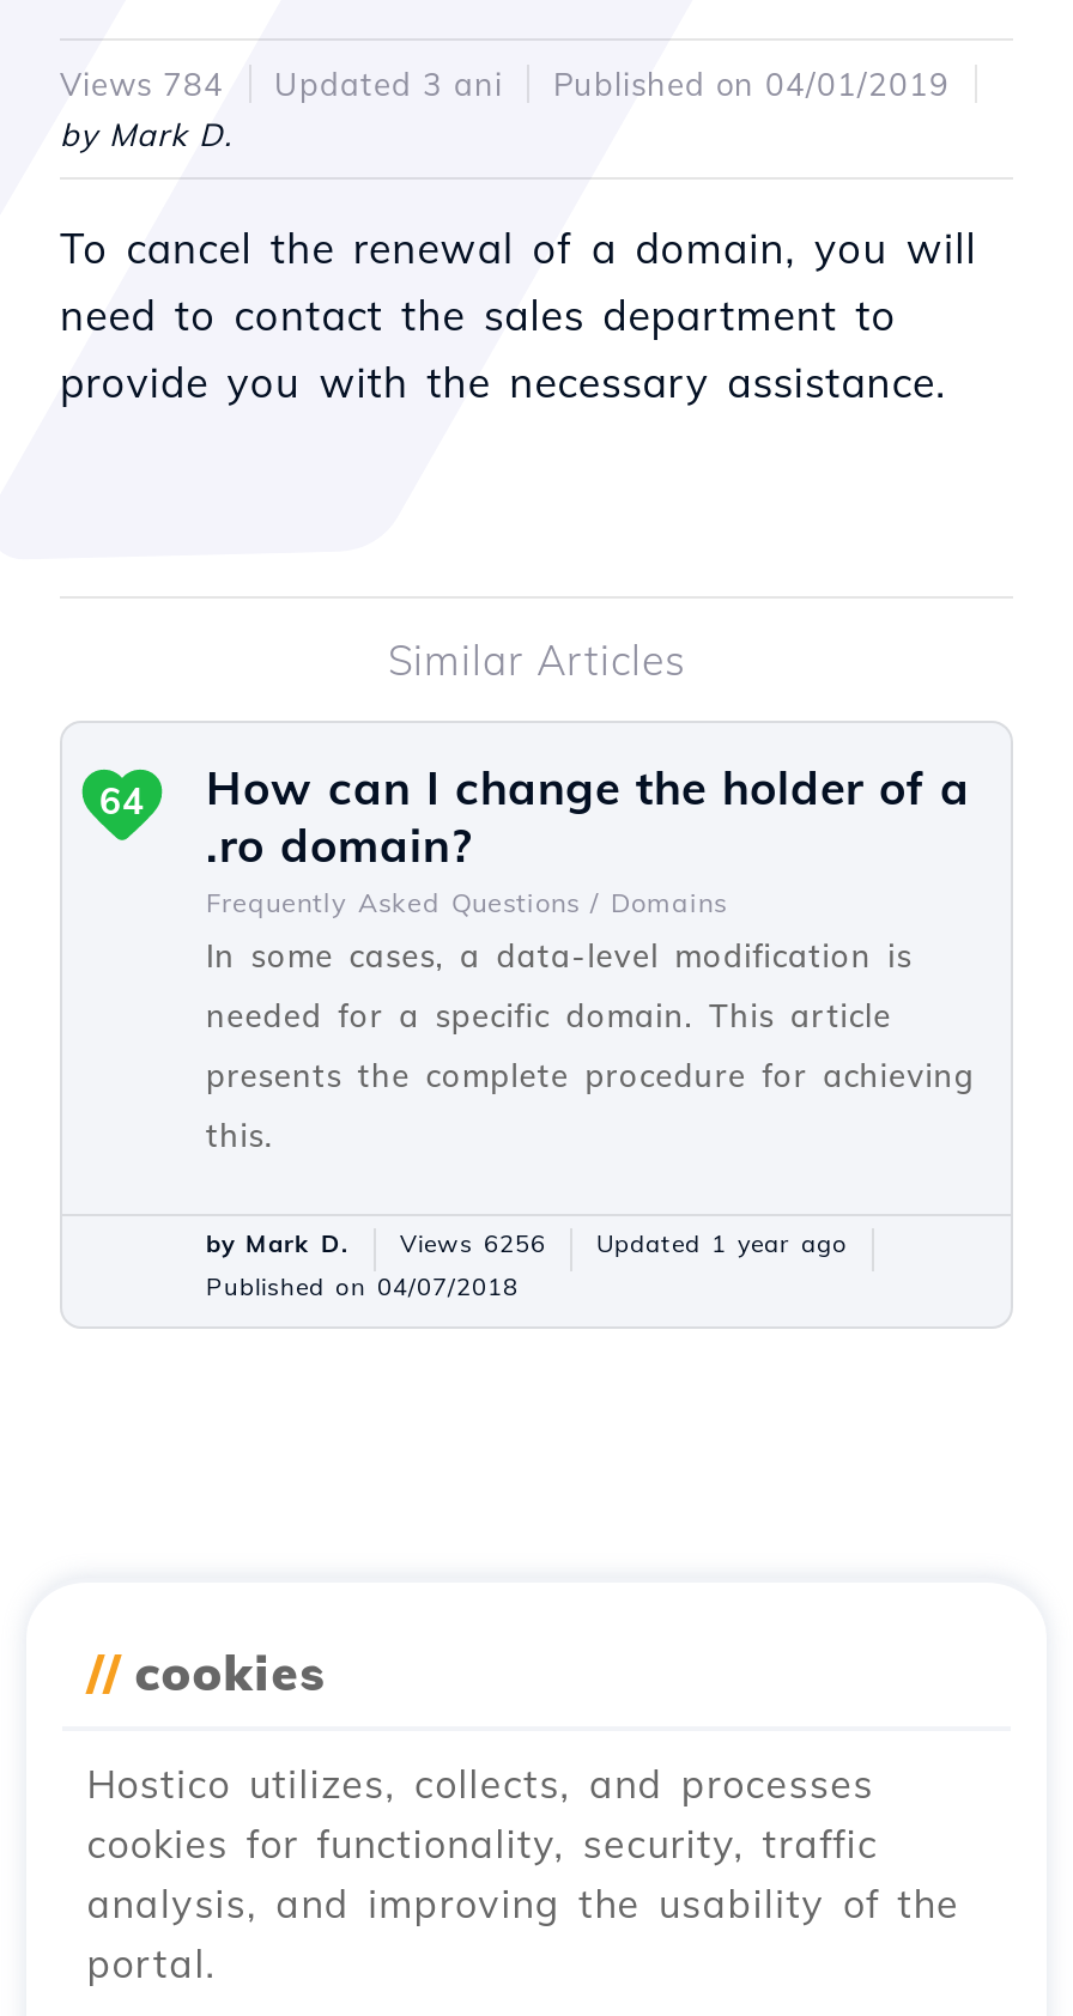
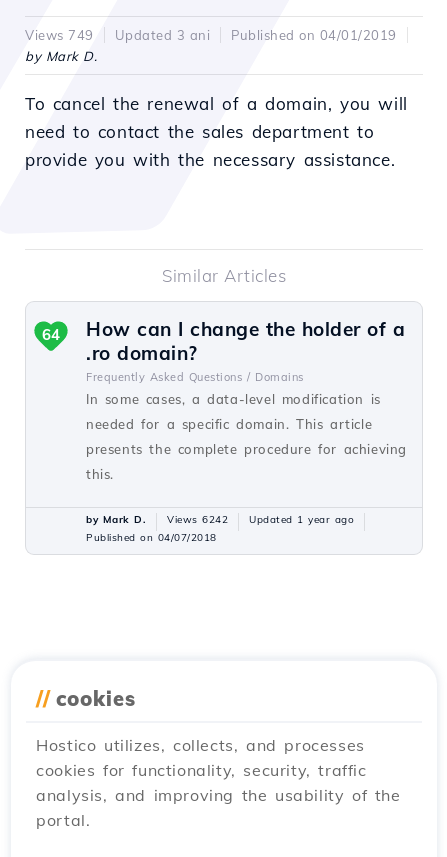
- Views 784 Updated 3 ani Published on 04/01/2019
+ Views 749 Updated 3 ani Published on 04/01/2019

- by Mark D. Views 6256 Updated 1 year ago
+ by Mark D. Views 6242 Updated 1 year ago
